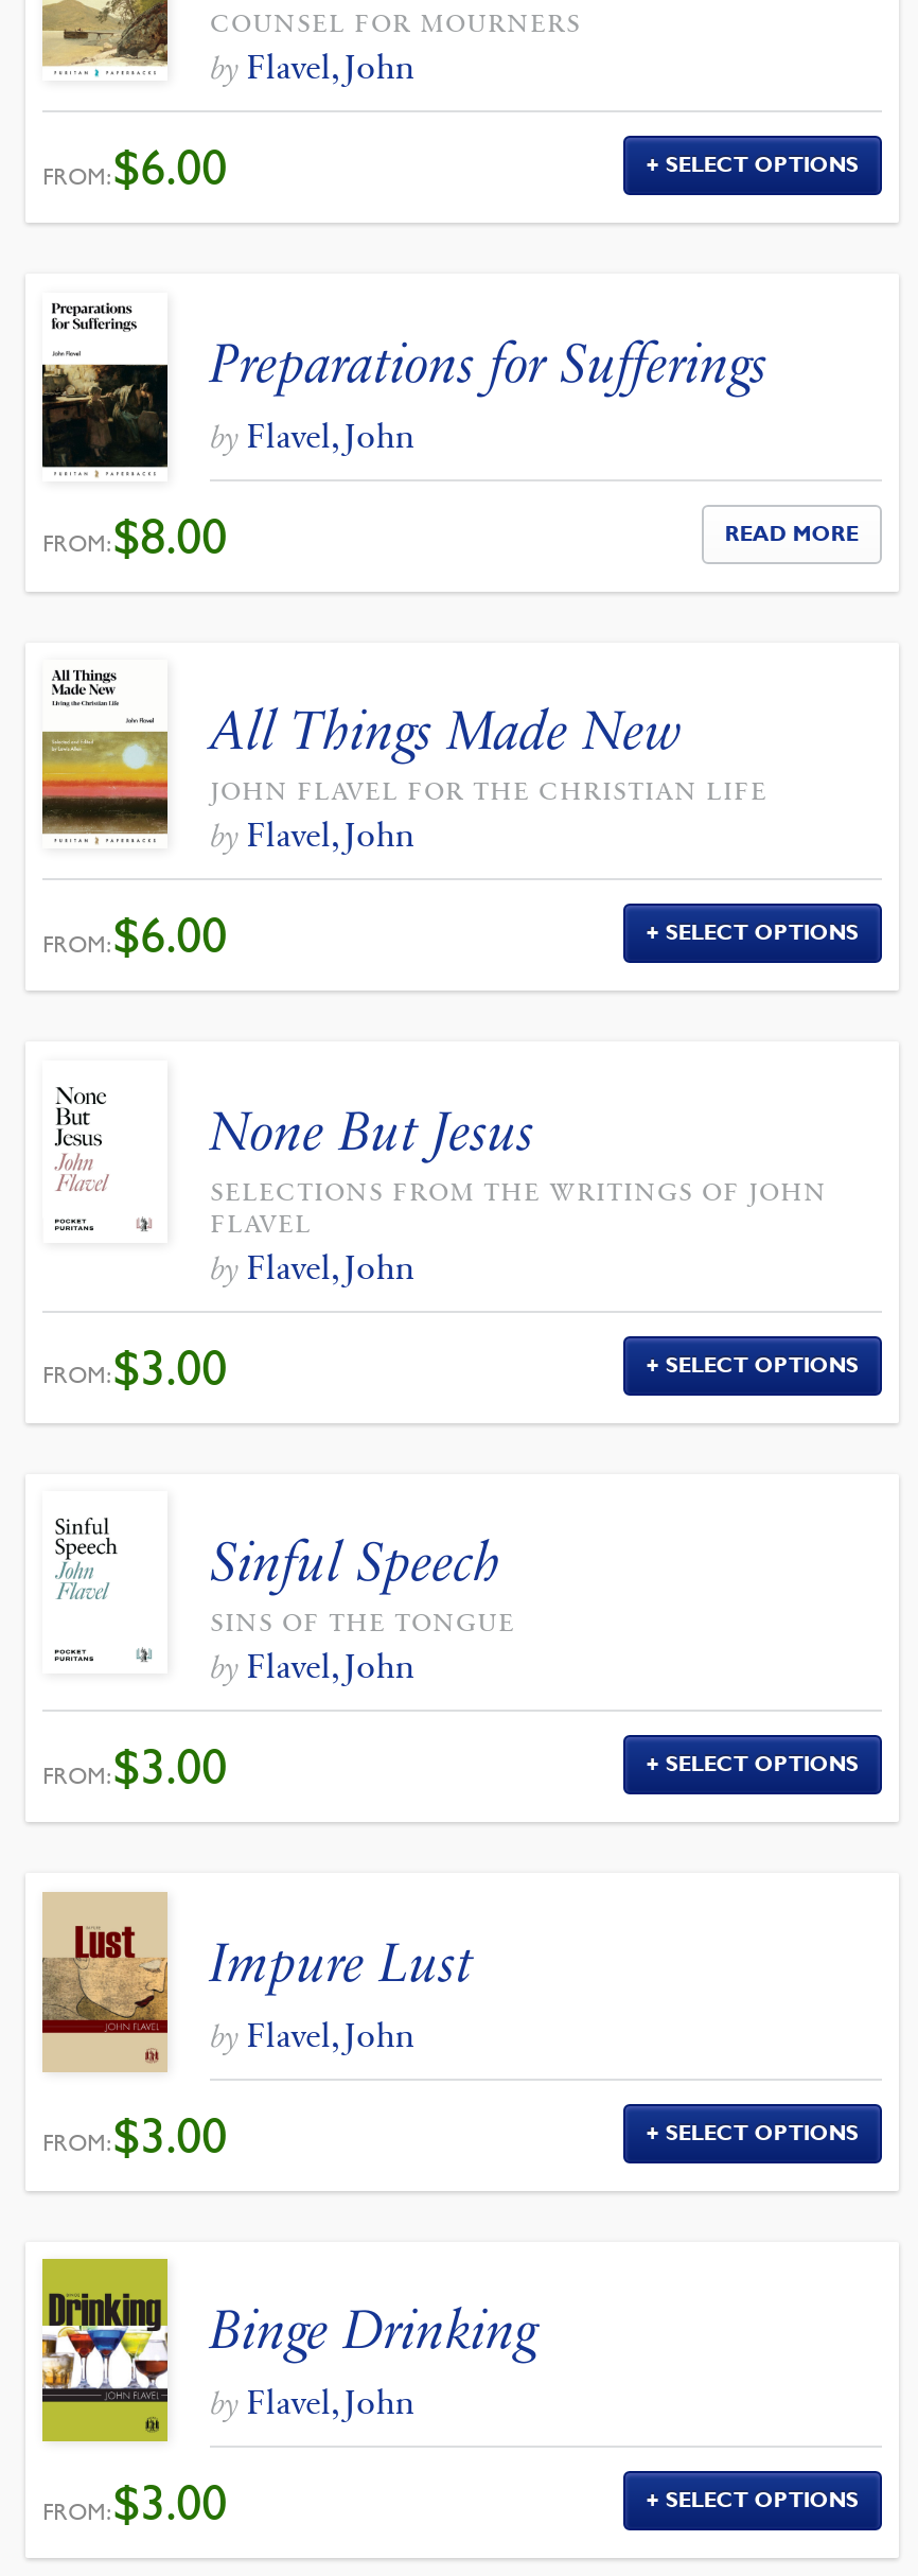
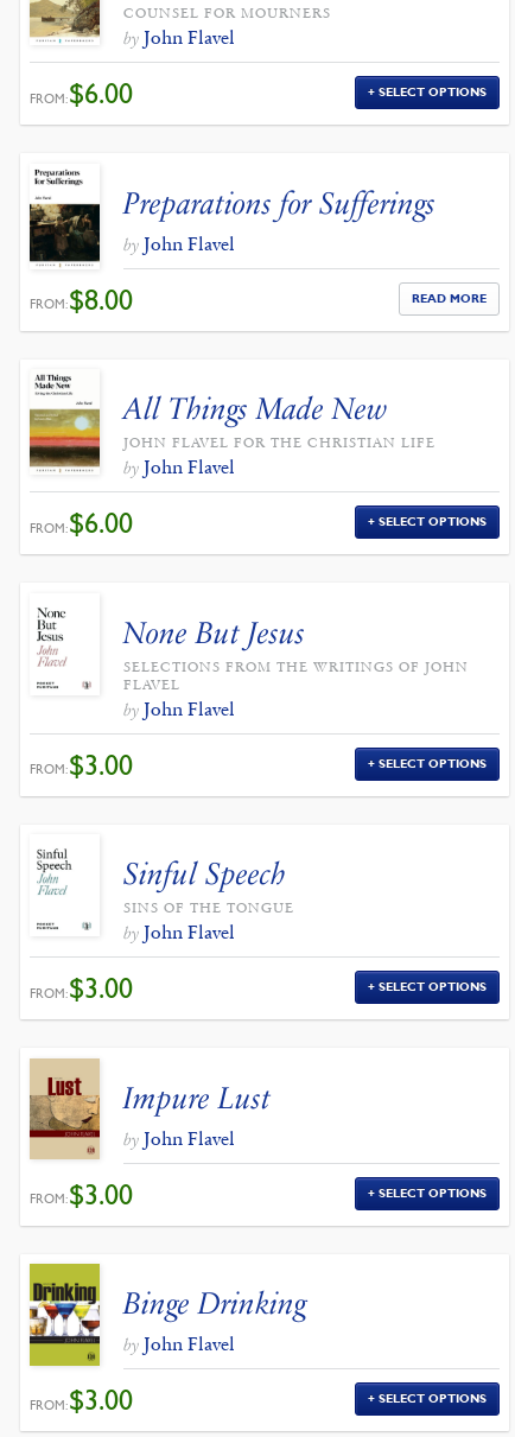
- by Flavel, John
+ by John Flavel

- by Flavel, John
+ by John Flavel

- by Flavel, John
+ by John Flavel

- by Flavel, John
+ by John Flavel

- by Flavel, John
+ by John Flavel

- by Flavel, John
+ by John Flavel

- by Flavel, John
+ by John Flavel
